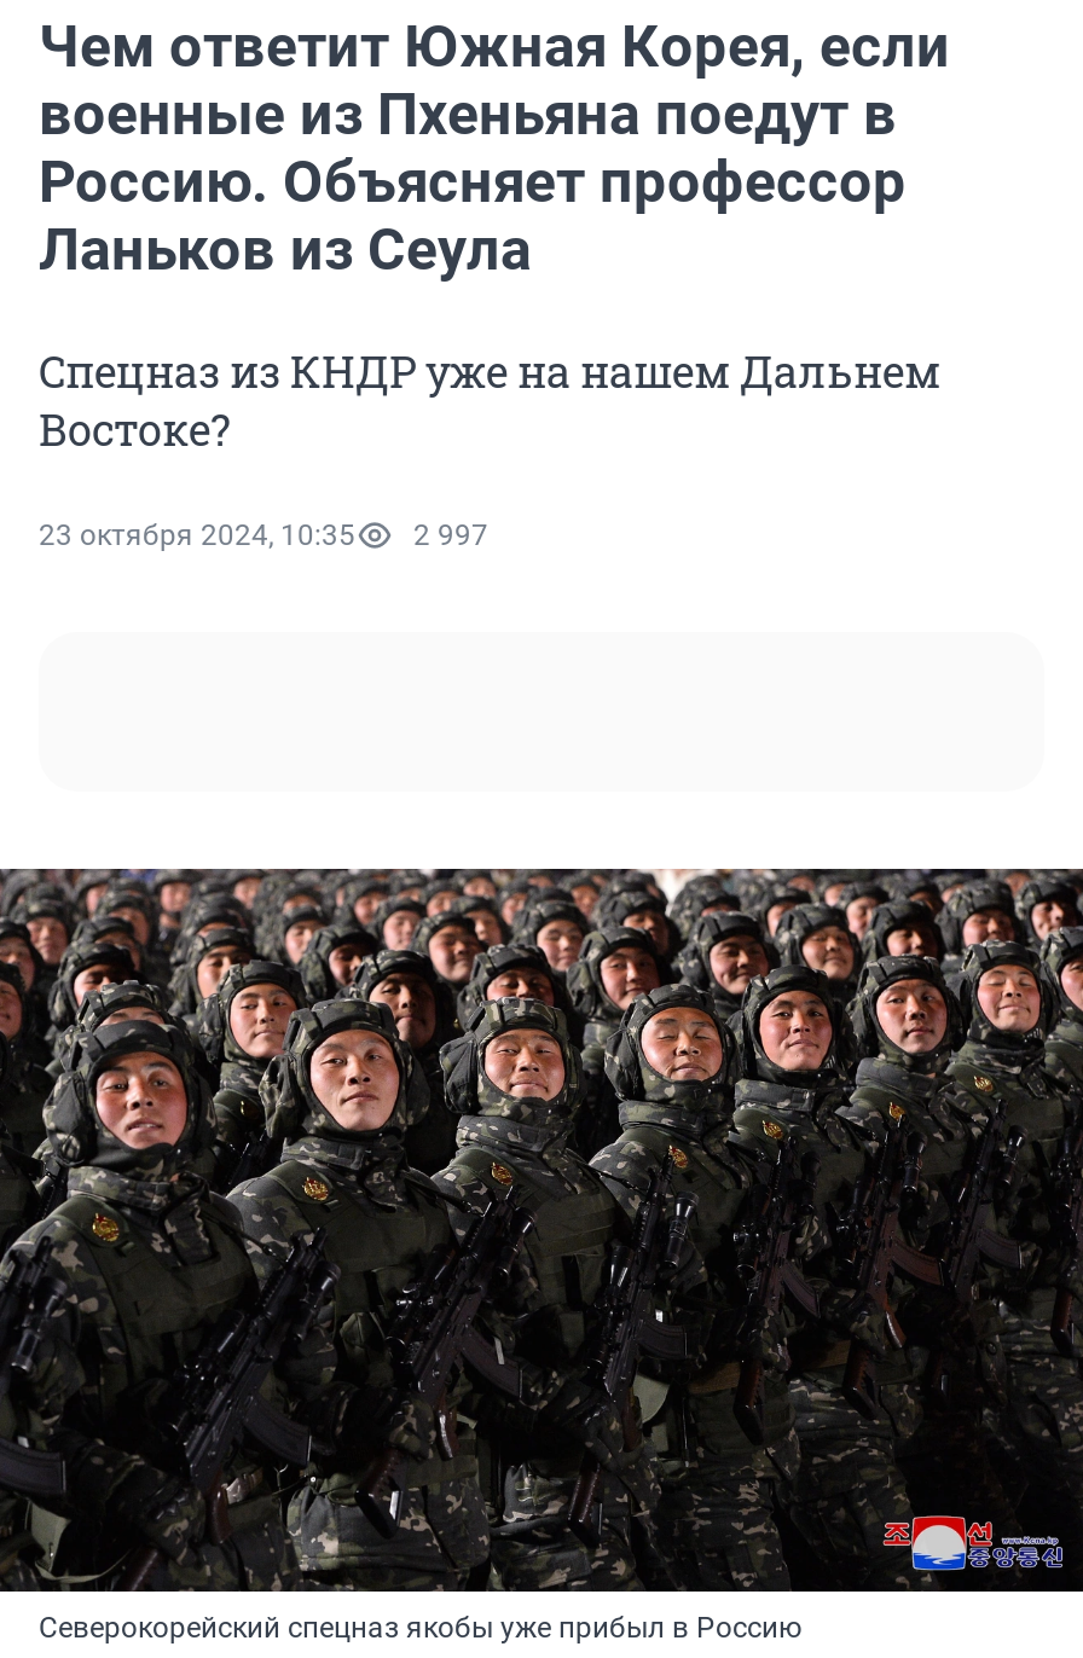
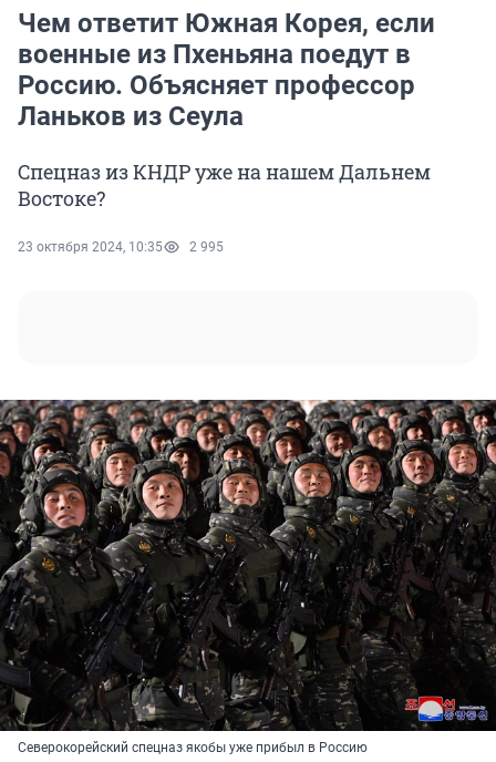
- 23 октября 2024, 10:35 2 997
+ 23 октября 2024, 10:35 2 995
